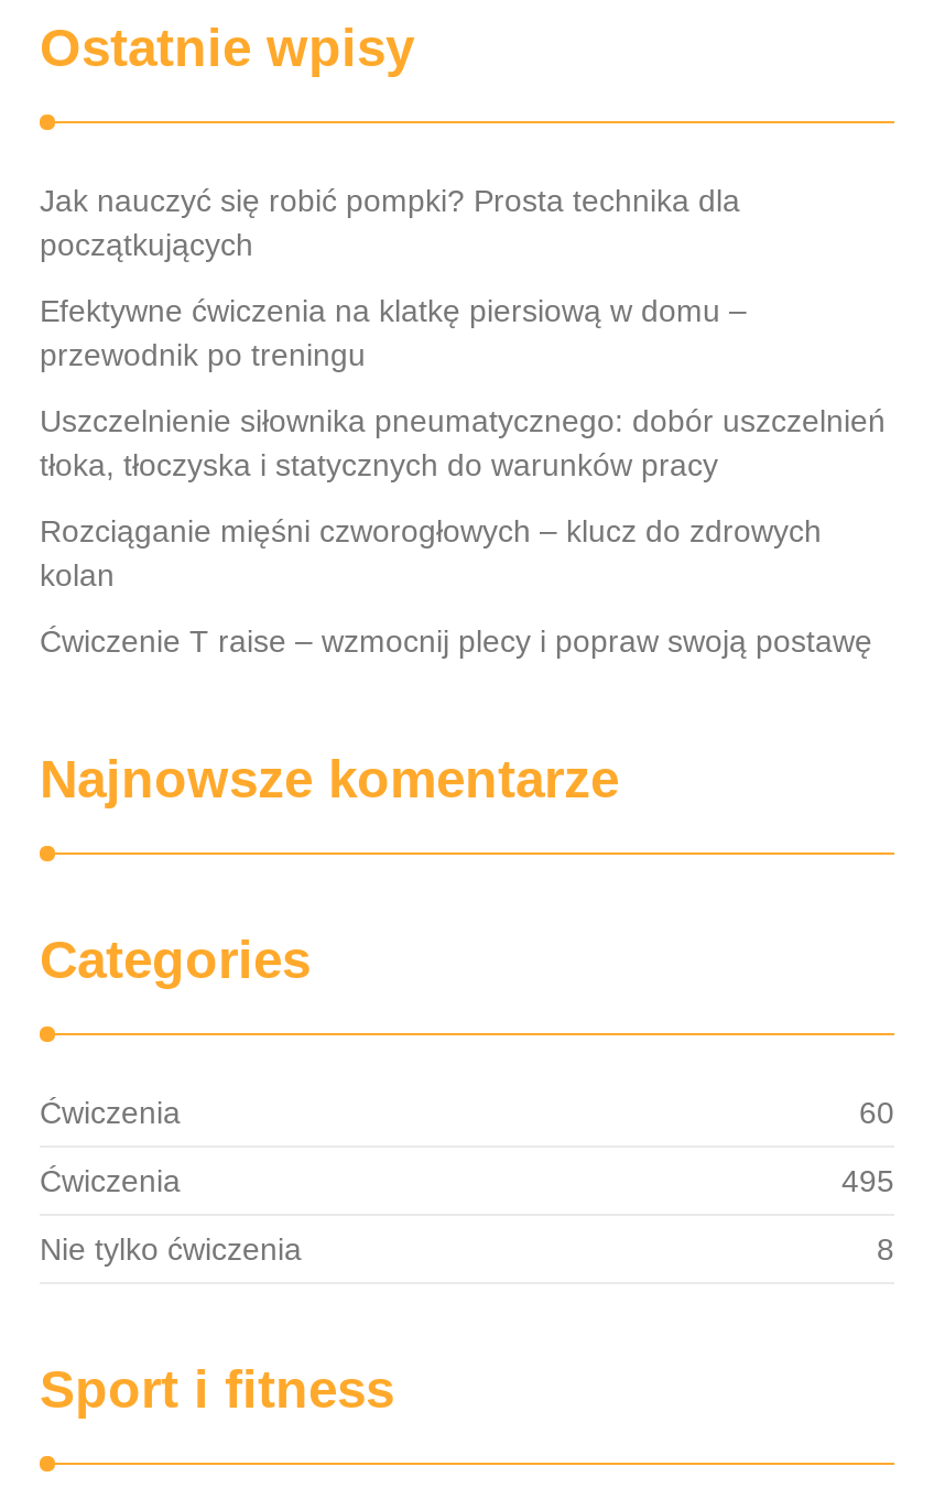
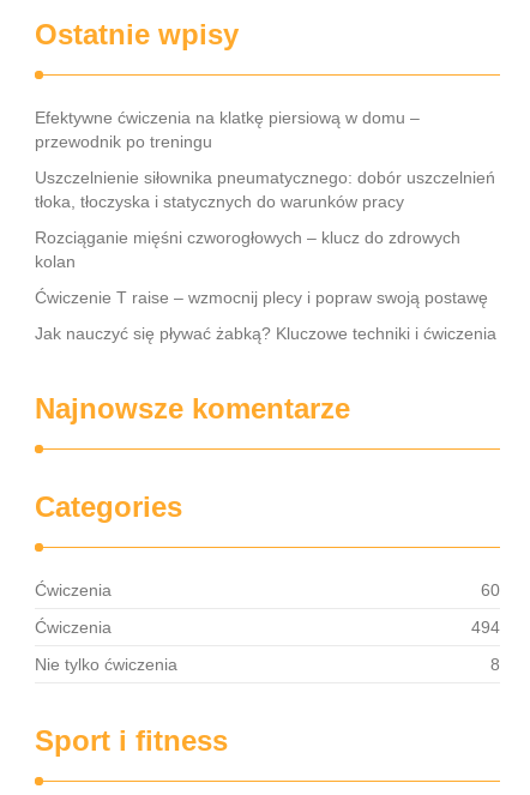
- Jak nauczyć się robić pompki? Prosta technika dla
- początkujących

moved up: Efektywne ćwiczenia na klatkę piersiową w domu – | przewodnik po treningu | Uszczelnienie siłownika pneumatycznego: dobór uszczelnień | tłoka, tłoczyska i statycznych do warunków pracy | Rozciąganie mięśni czworogłowych – klucz do zdrowych | kolan | Ćwiczenie T raise – wzmocnij plecy i popraw swoją postawę

+ Jak nauczyć się pływać żabką? Kluczowe techniki i ćwiczenia

- 495
+ 494
